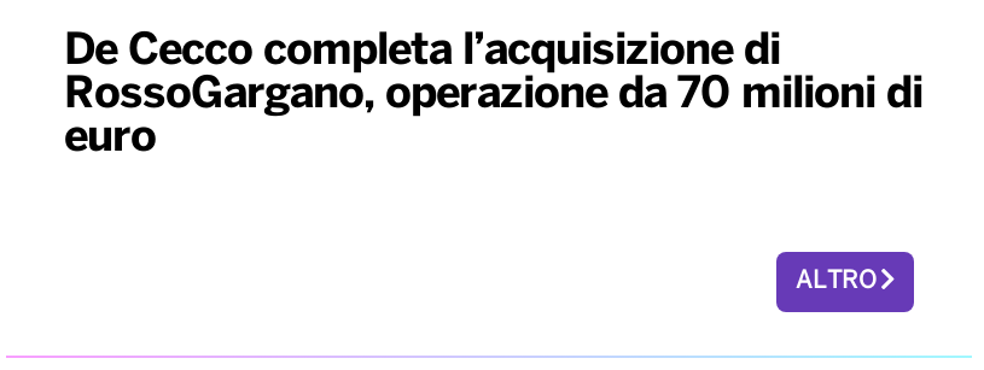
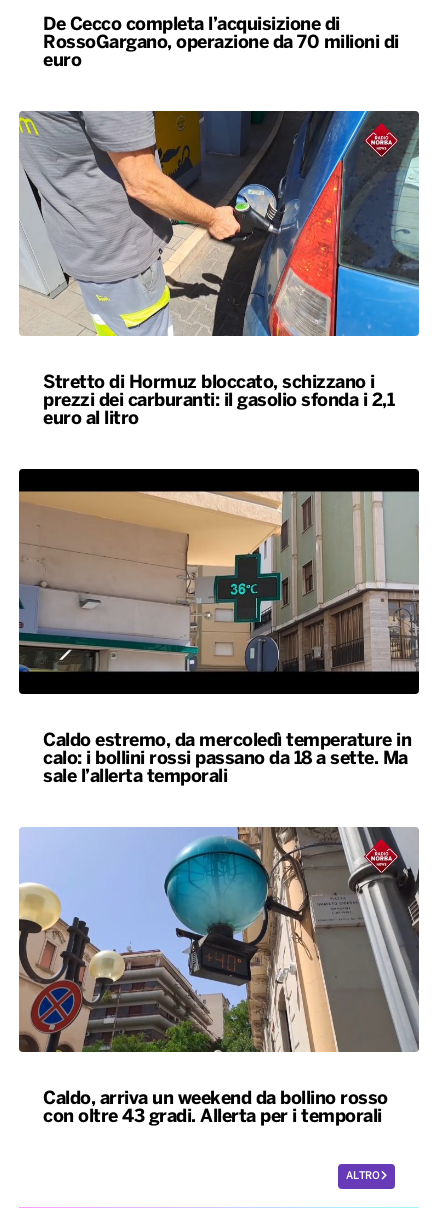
+ [image]
+ Stretto di Hormuz bloccato, schizzano i
+ prezzi dei carburanti: il gasolio sfonda i 2,1
+ euro al litro

+ [image]
+ Caldo estremo, da mercoledì temperature in
+ calo: i bollini rossi passano da 18 a sette. Ma
+ sale l’allerta temporali

+ [image]
+ Caldo, arriva un weekend da bollino rosso
+ con oltre 43 gradi. Allerta per i temporali
